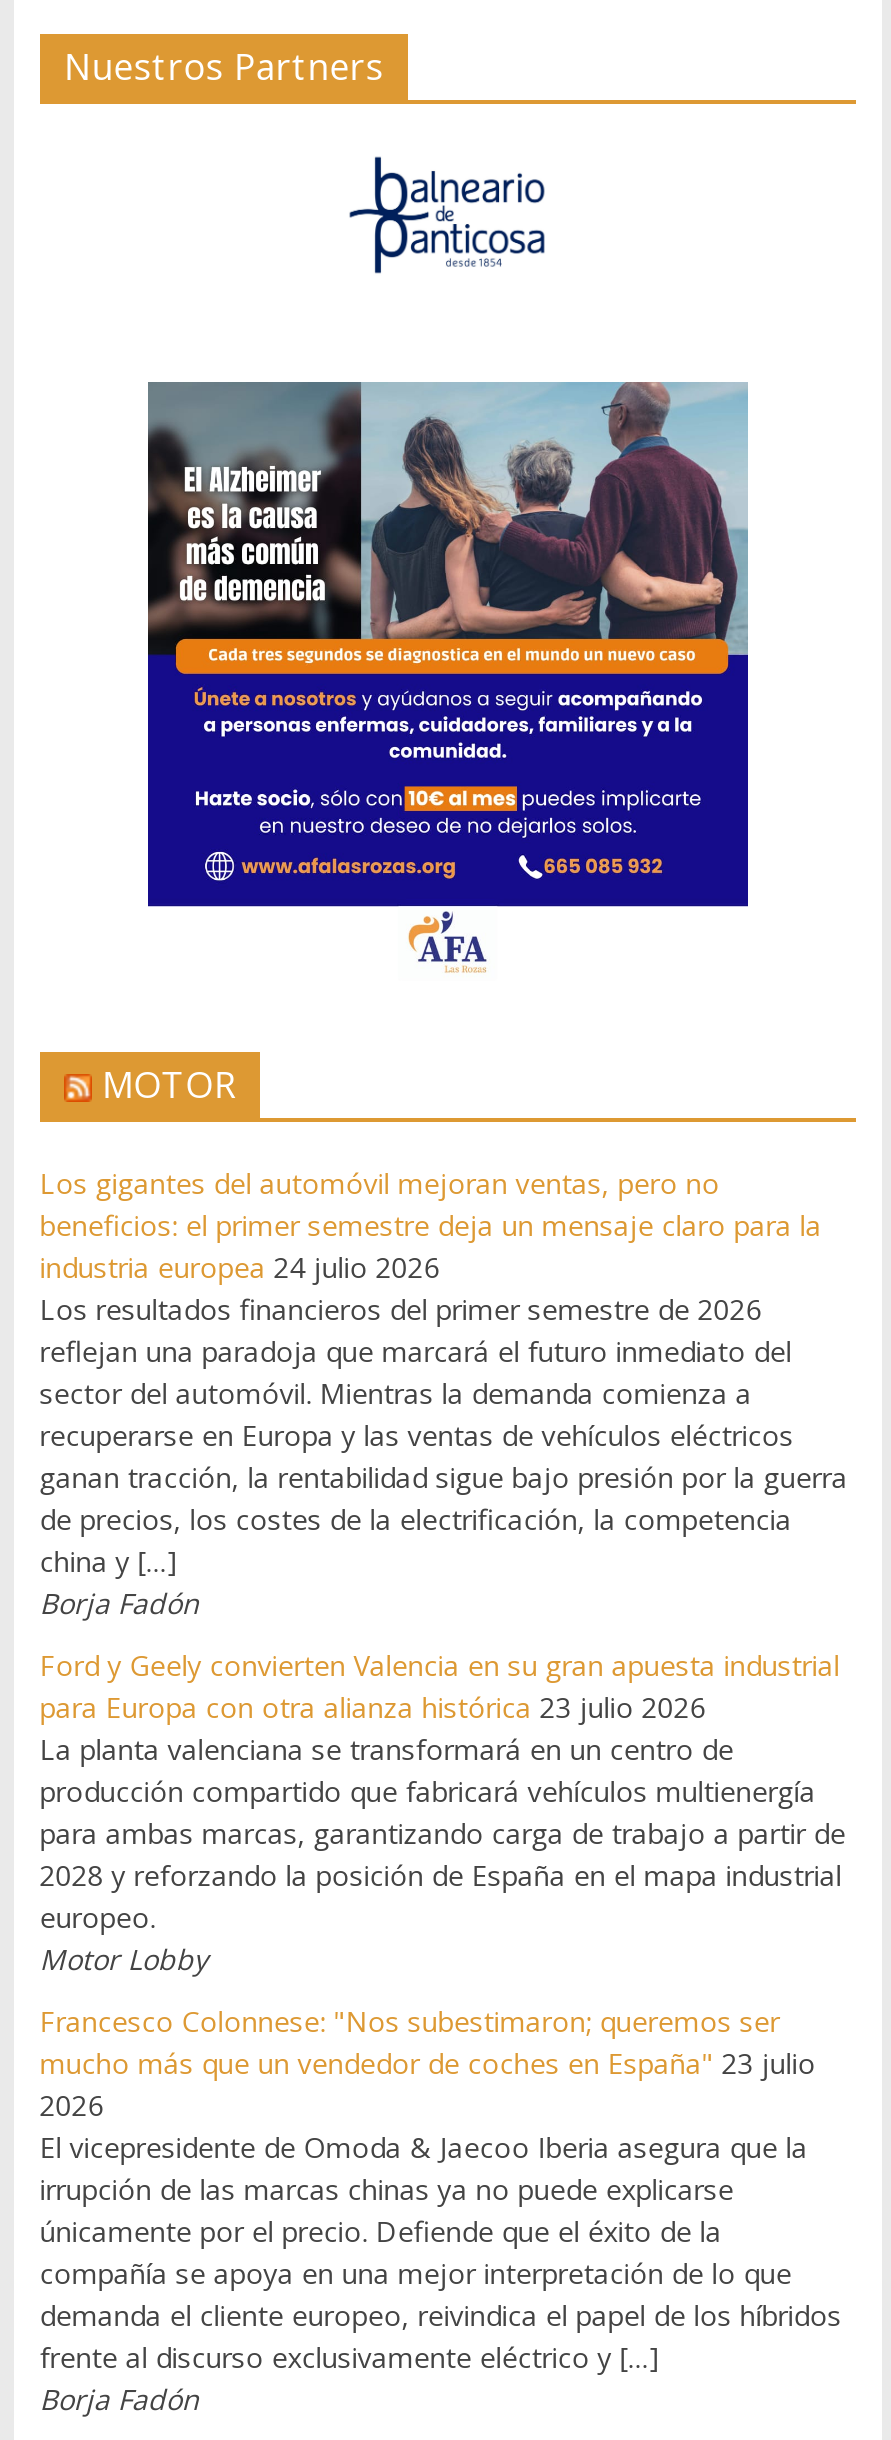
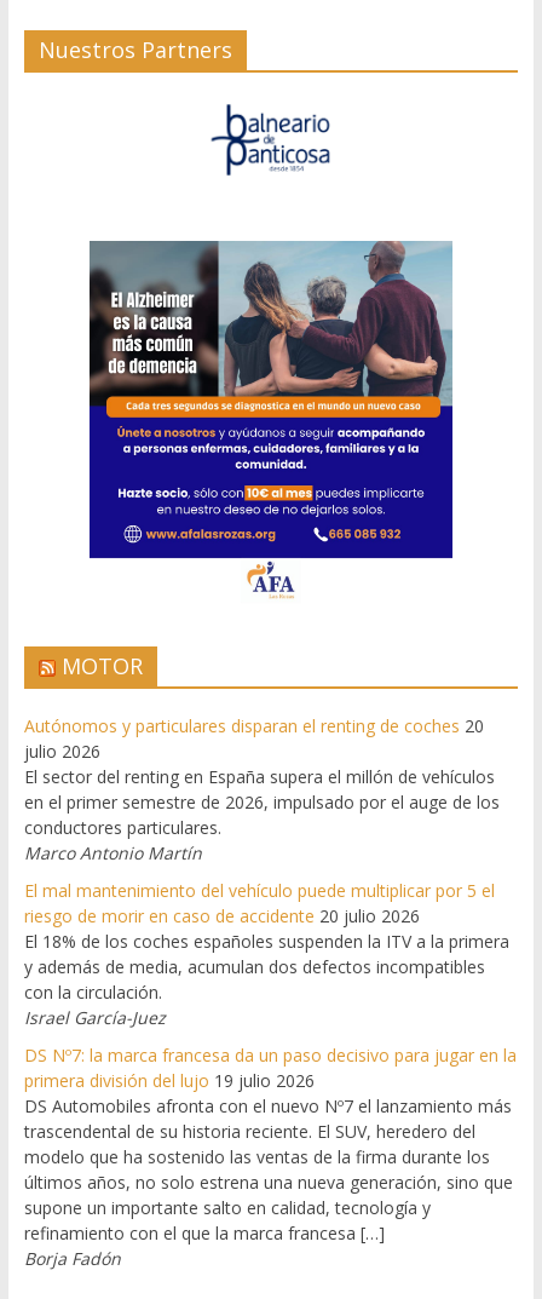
- Los gigantes del automóvil mejoran ventas, pero no
- beneficios: el primer semestre deja un mensaje claro para la
- industria europea 24 julio 2026
- Los resultados financieros del primer semestre de 2026
- reflejan una paradoja que marcará el futuro inmediato del
- sector del automóvil. Mientras la demanda comienza a
- recuperarse en Europa y las ventas de vehículos eléctricos
- ganan tracción, la rentabilidad sigue bajo presión por la guerra
- de precios, los costes de la electrificación, la competencia
- china y […]
- Borja Fadón
+ Autónomos y particulares disparan el renting de coches 20
+ julio 2026
+ El sector del renting en España supera el millón de vehículos
+ en el primer semestre de 2026, impulsado por el auge de los
+ conductores particulares.
+ Marco Antonio Martín

- Ford y Geely convierten Valencia en su gran apuesta industrial
- para Europa con otra alianza histórica 23 julio 2026
- La planta valenciana se transformará en un centro de
- producción compartido que fabricará vehículos multienergía
- para ambas marcas, garantizando carga de trabajo a partir de
- 2028 y reforzando la posición de España en el mapa industrial
- europeo.
- Motor Lobby
+ El mal mantenimiento del vehículo puede multiplicar por 5 el
+ riesgo de morir en caso de accidente 20 julio 2026
+ El 18% de los coches españoles suspenden la ITV a la primera
+ y además de media, acumulan dos defectos incompatibles
+ con la circulación.
+ Israel García-Juez

- Francesco Colonnese: "Nos subestimaron; queremos ser
- mucho más que un vendedor de coches en España" 23 julio
- 2026
- El vicepresidente de Omoda & Jaecoo Iberia asegura que la
- irrupción de las marcas chinas ya no puede explicarse
- únicamente por el precio. Defiende que el éxito de la
- compañía se apoya en una mejor interpretación de lo que
- demanda el cliente europeo, reivindica el papel de los híbridos
- frente al discurso exclusivamente eléctrico y […]
+ DS Nº7: la marca francesa da un paso decisivo para jugar en la
+ primera división del lujo 19 julio 2026
+ DS Automobiles afronta con el nuevo Nº7 el lanzamiento más
+ trascendental de su historia reciente. El SUV, heredero del
+ modelo que ha sostenido las ventas de la firma durante los
+ últimos años, no solo estrena una nueva generación, sino que
+ supone un importante salto en calidad, tecnología y
+ refinamiento con el que la marca francesa […]
